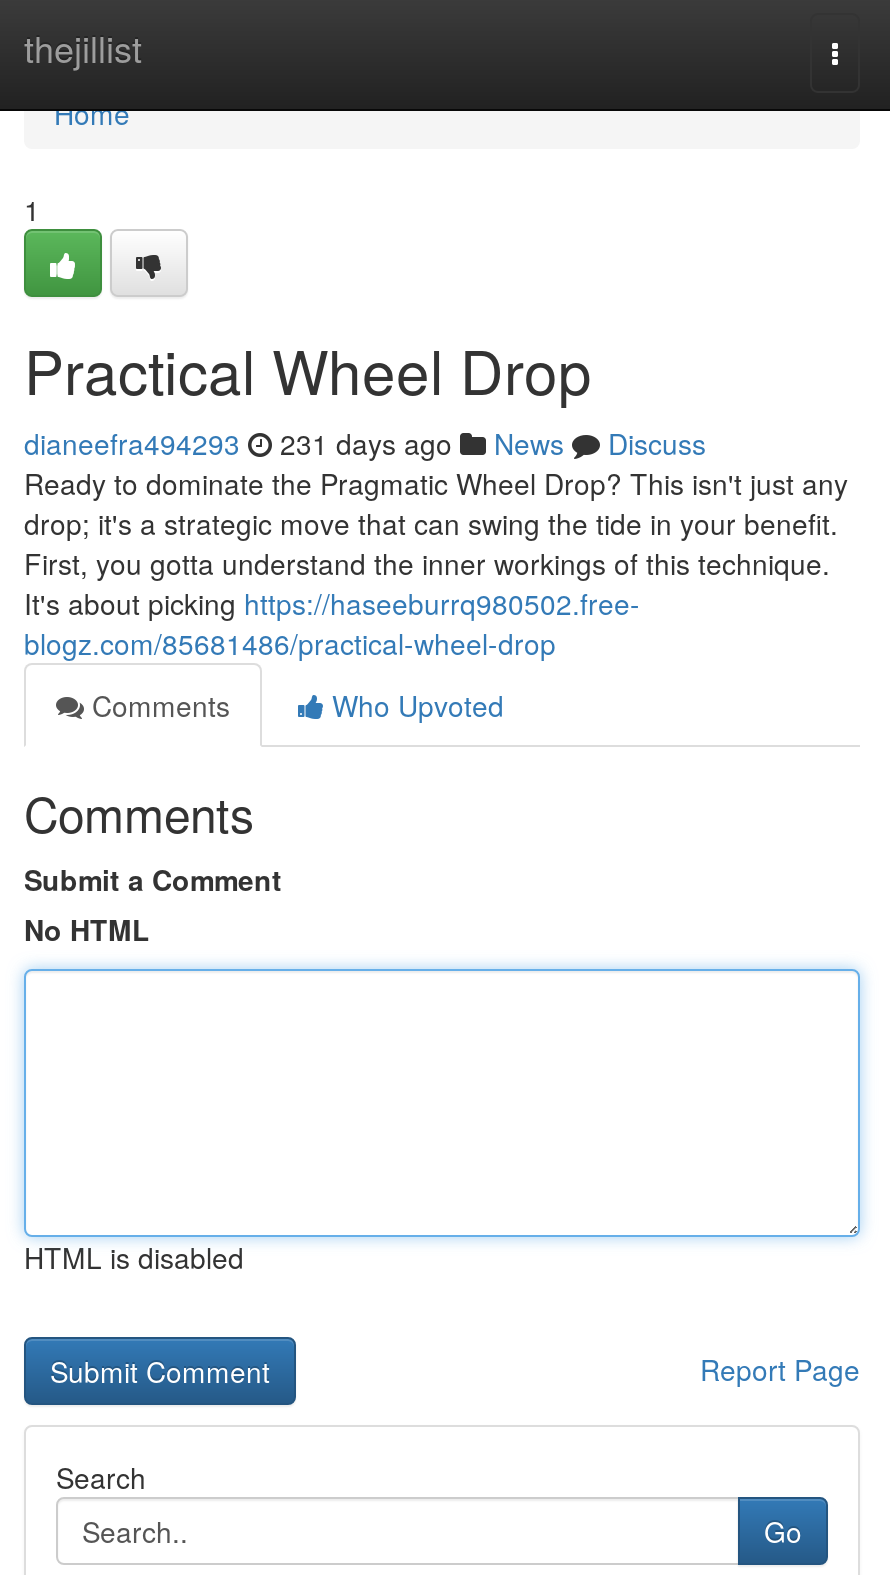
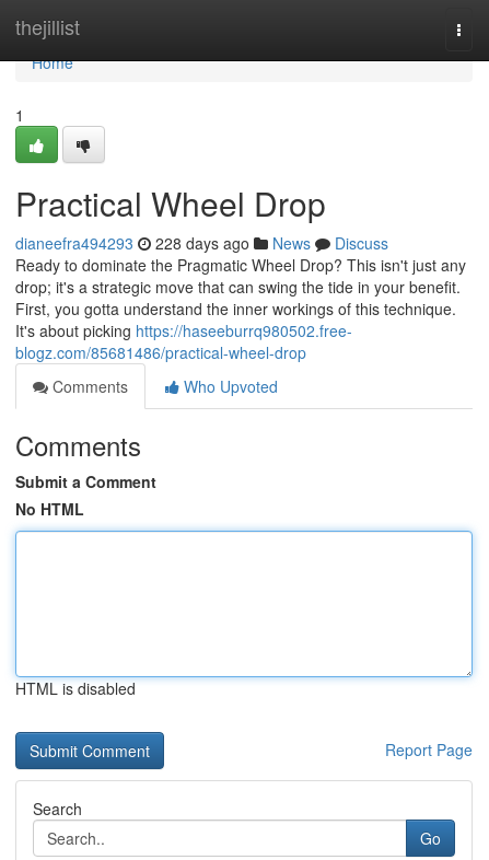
- dianeefra494293 231 days ago News Discuss
+ dianeefra494293 228 days ago News Discuss
